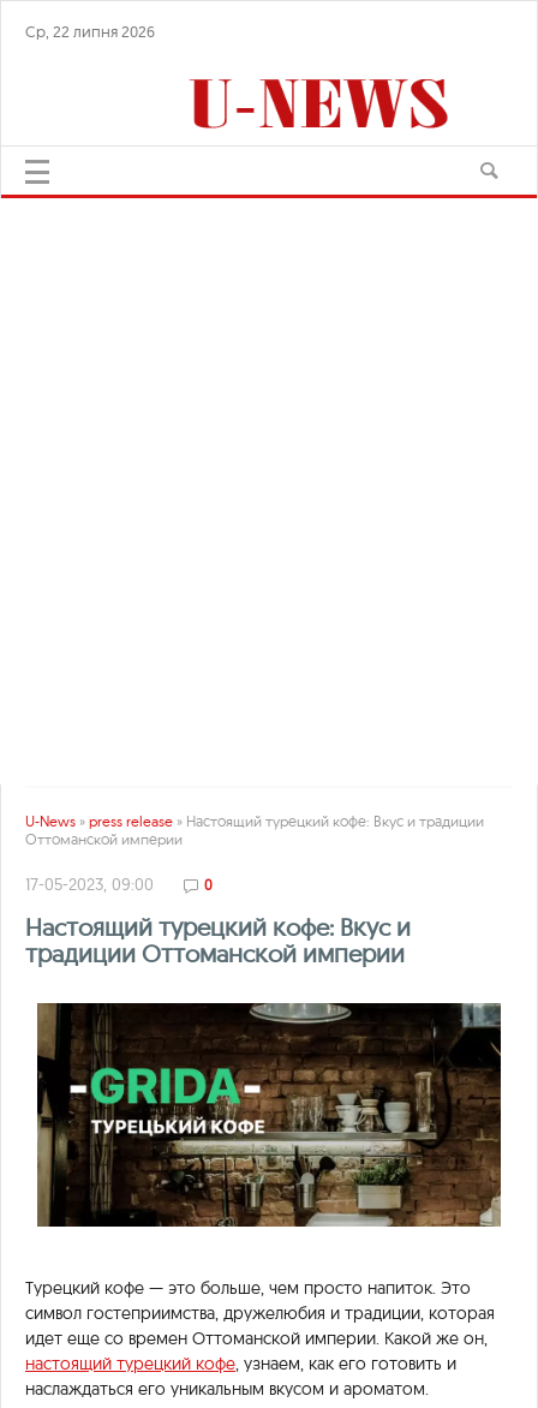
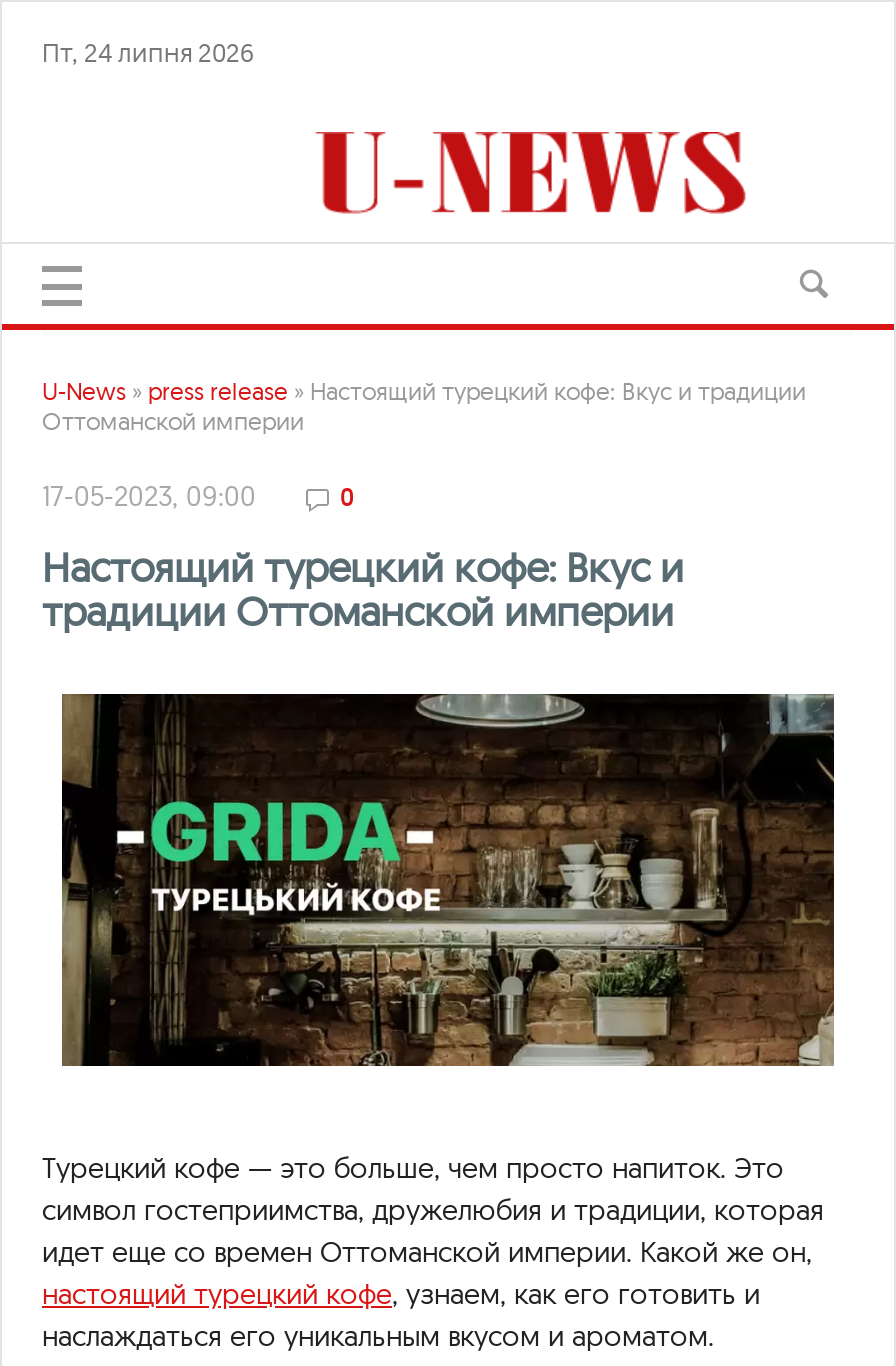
- Ср, 22 липня 2026
+ Пт, 24 липня 2026
